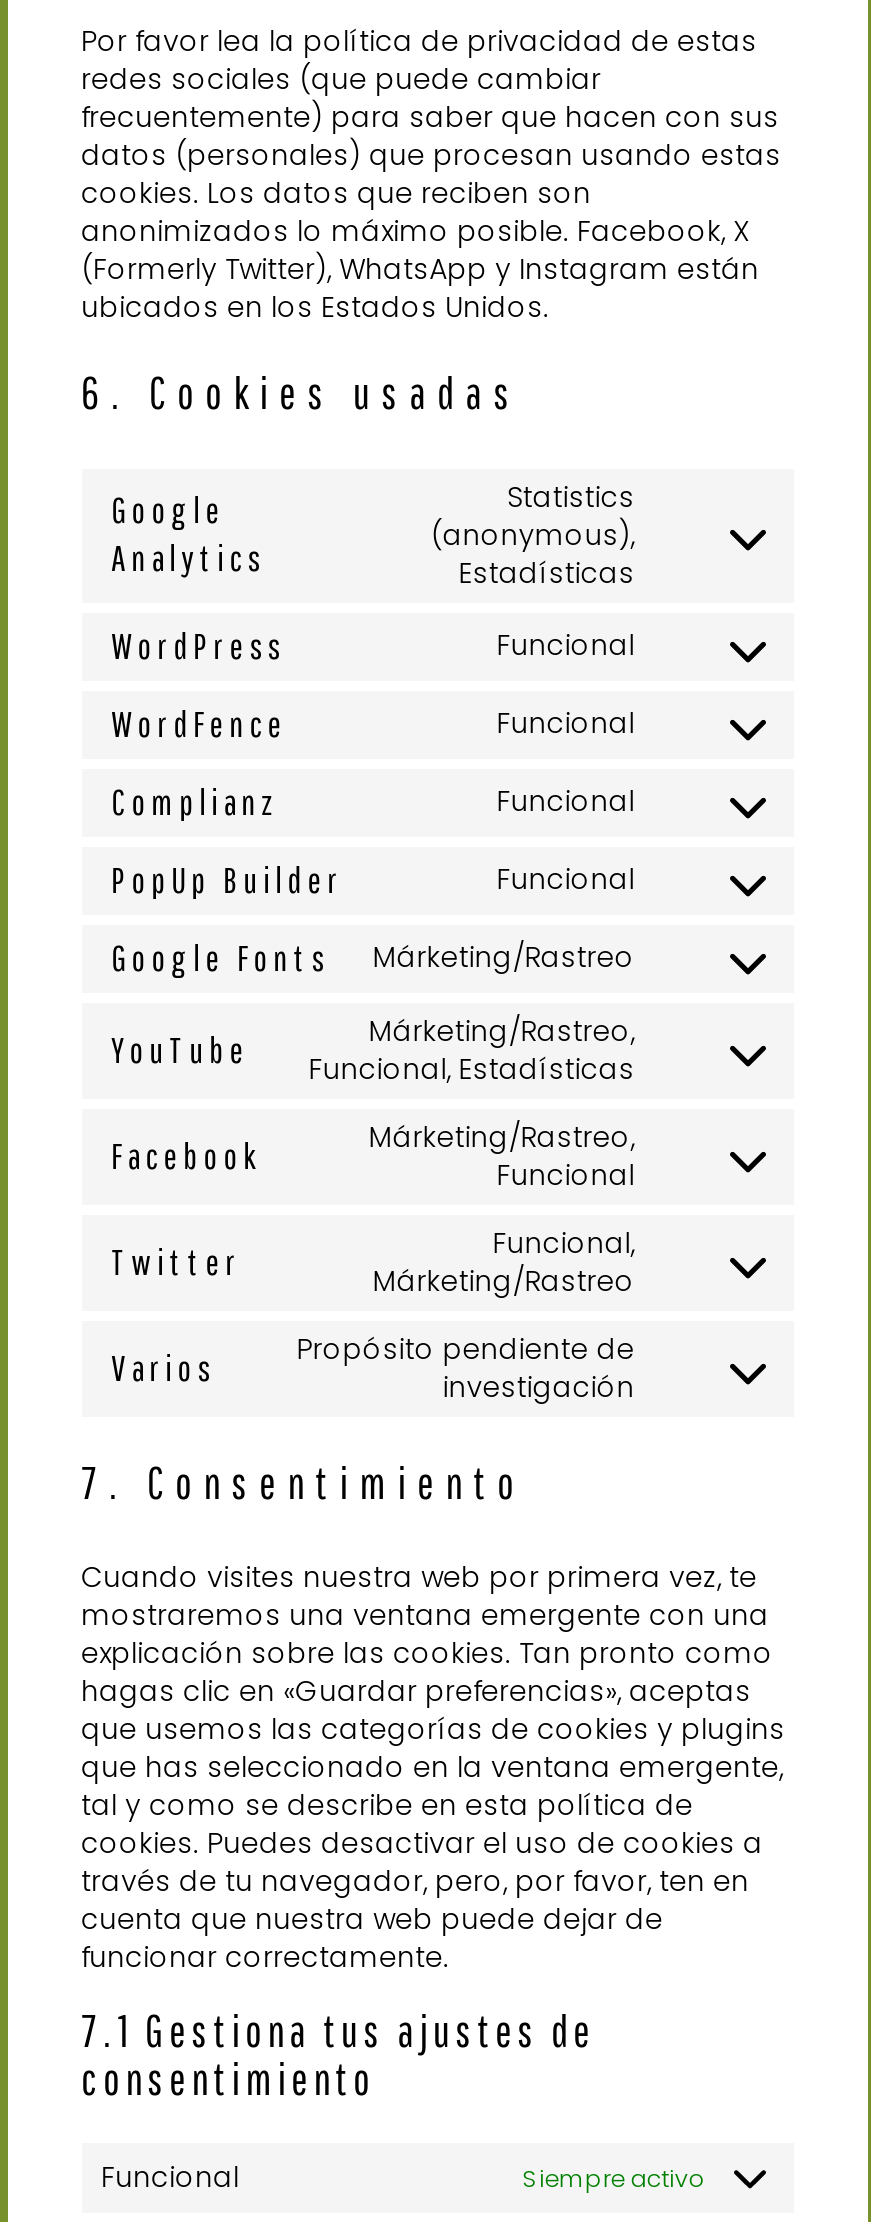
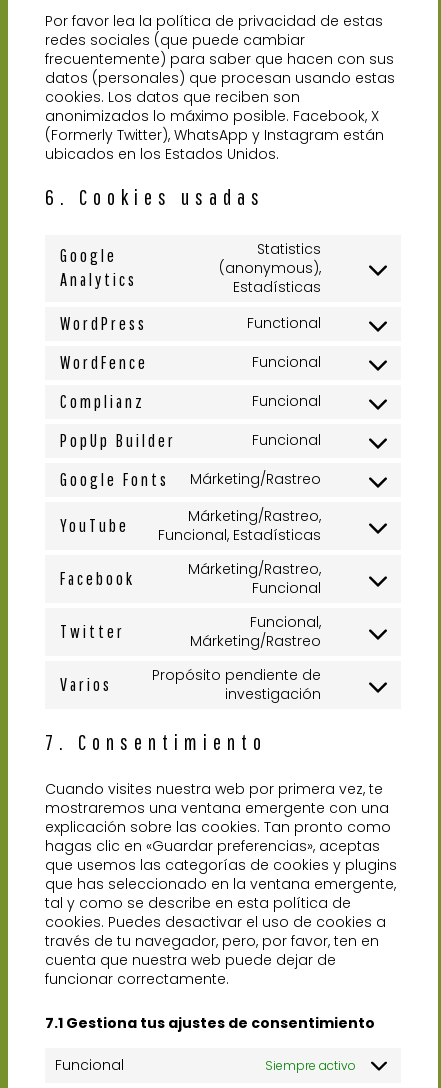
- Funcional
+ Functional
